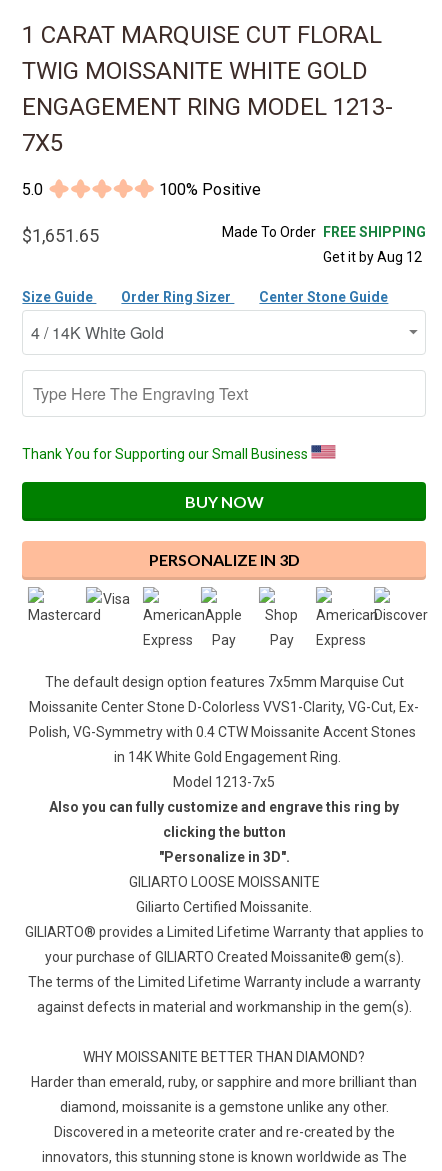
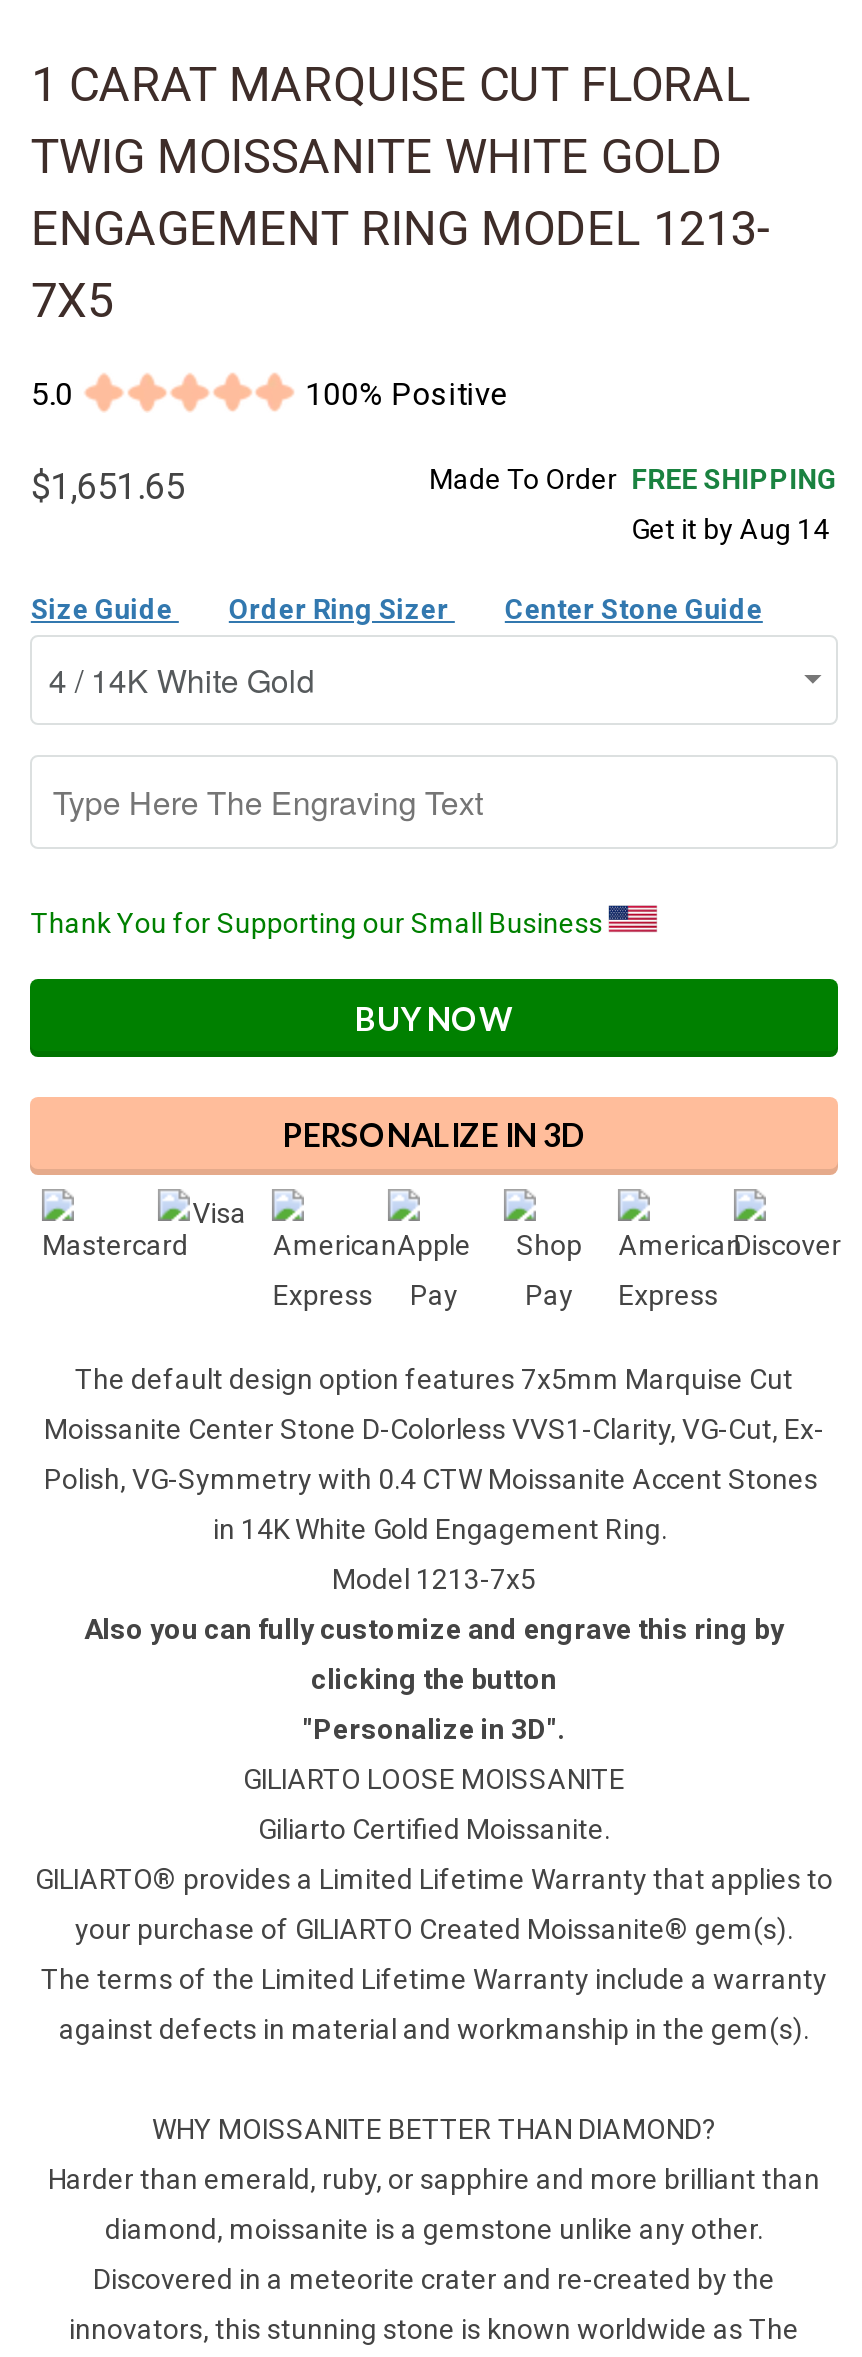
- Get it by Aug 12
+ Get it by Aug 14
